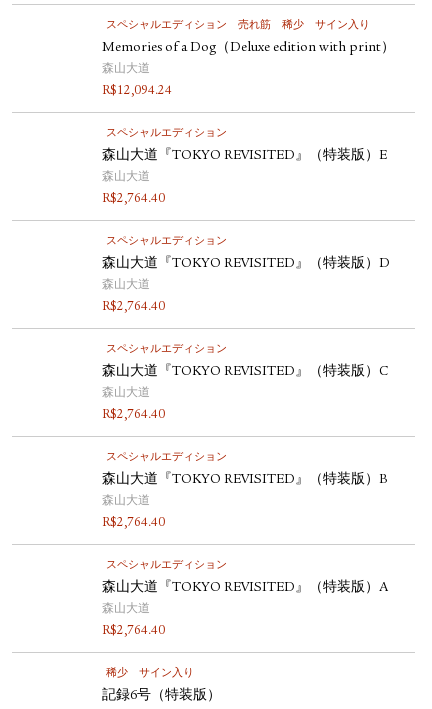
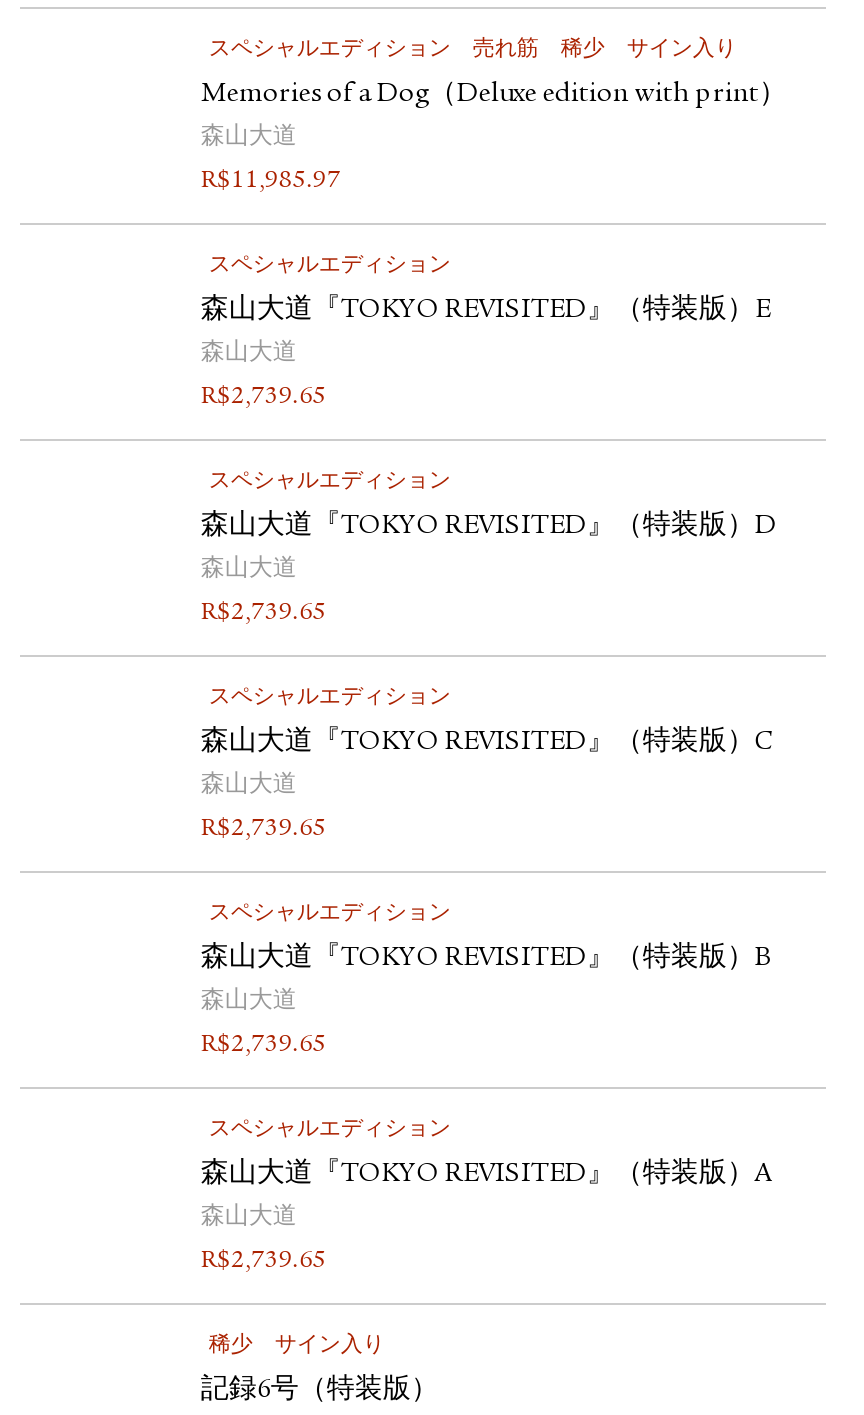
- R$12,094.24
+ R$11,985.97

- R$2,764.40
+ R$2,739.65

- R$2,764.40
+ R$2,739.65

- R$2,764.40
+ R$2,739.65

- R$2,764.40
+ R$2,739.65

- R$2,764.40
+ R$2,739.65
